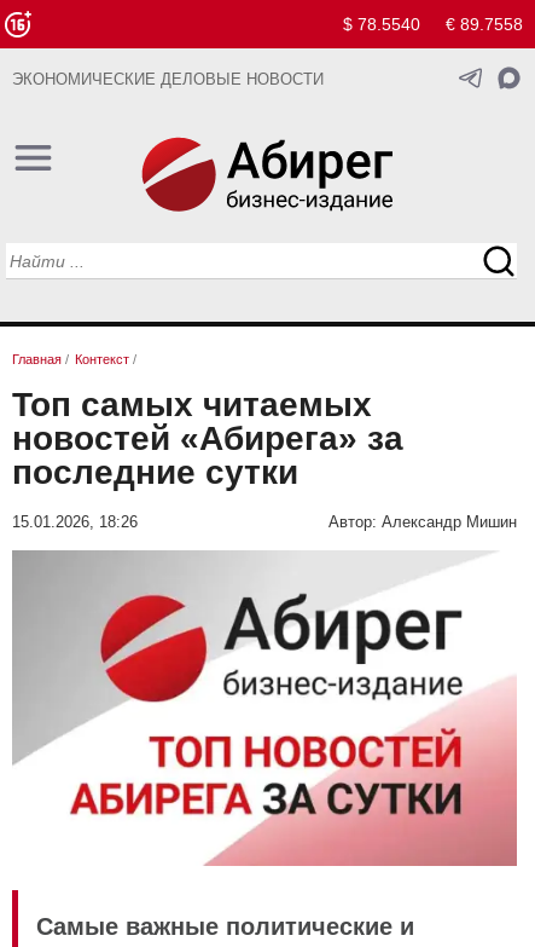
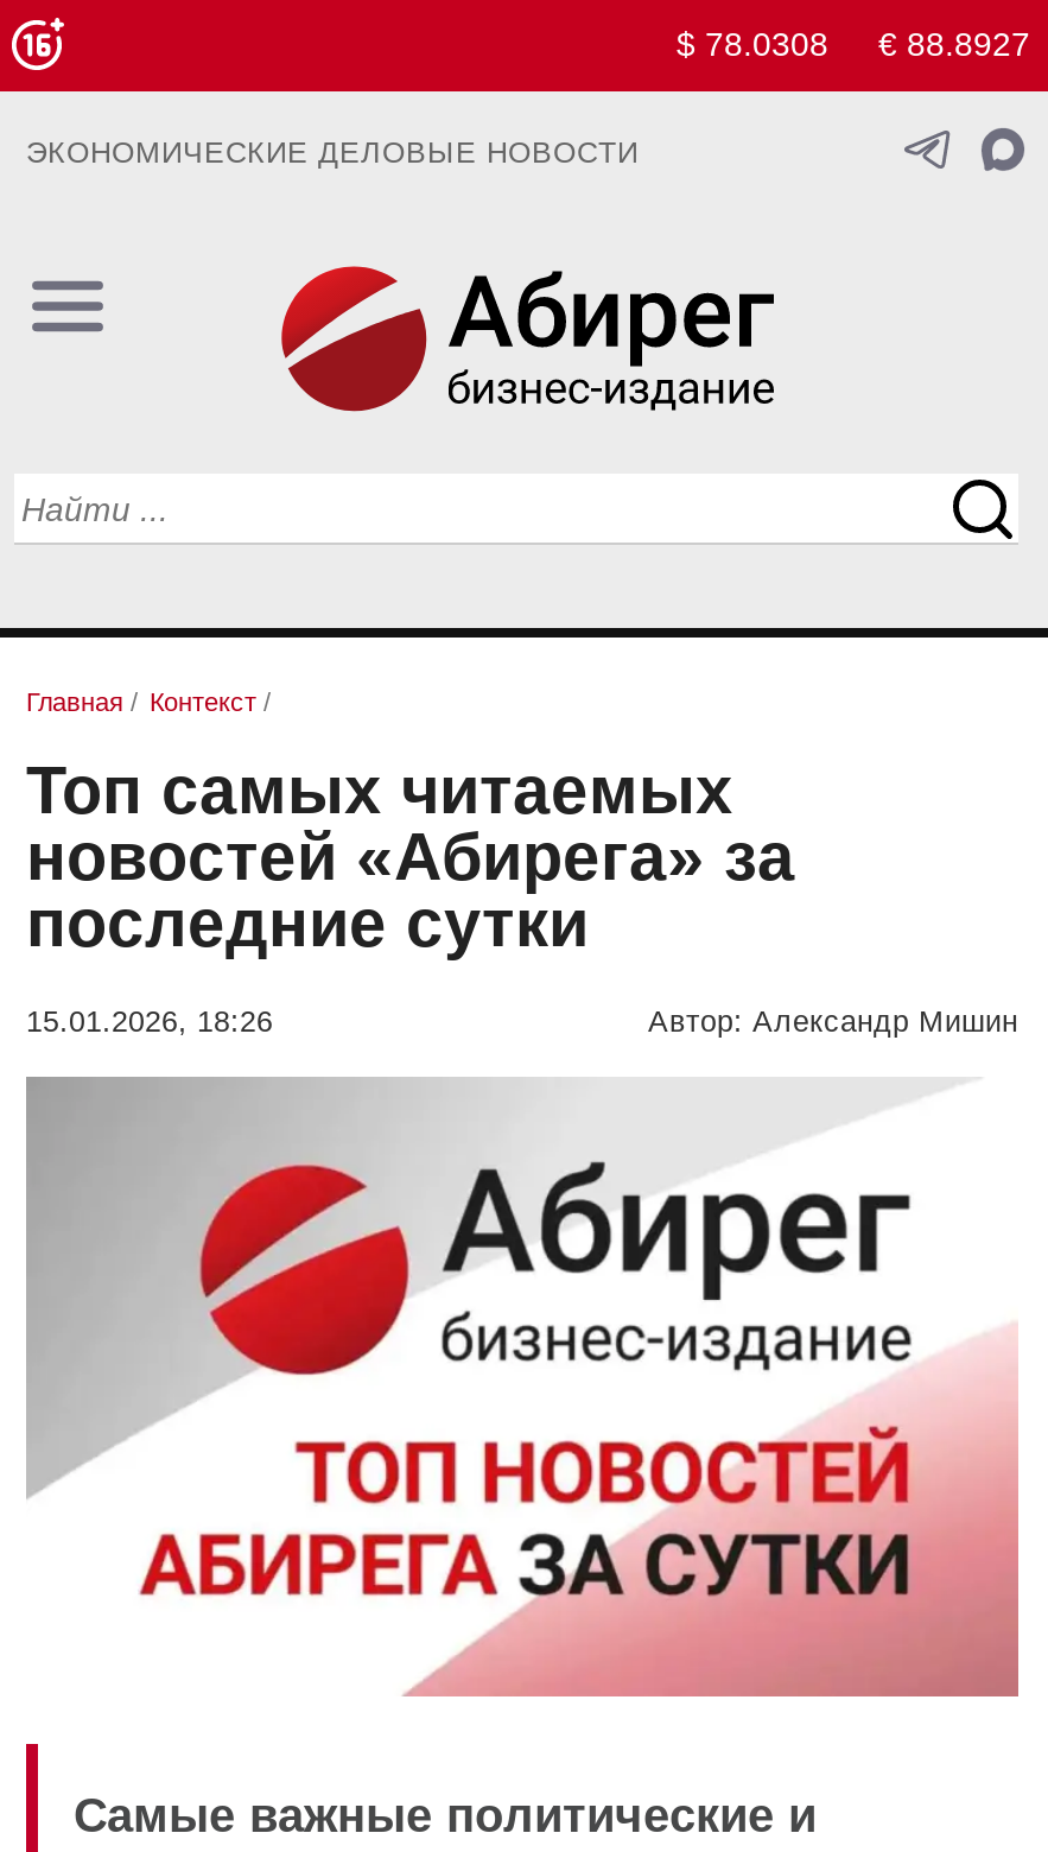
- $ 78.5540
+ $ 78.0308

- € 89.7558
+ € 88.8927
